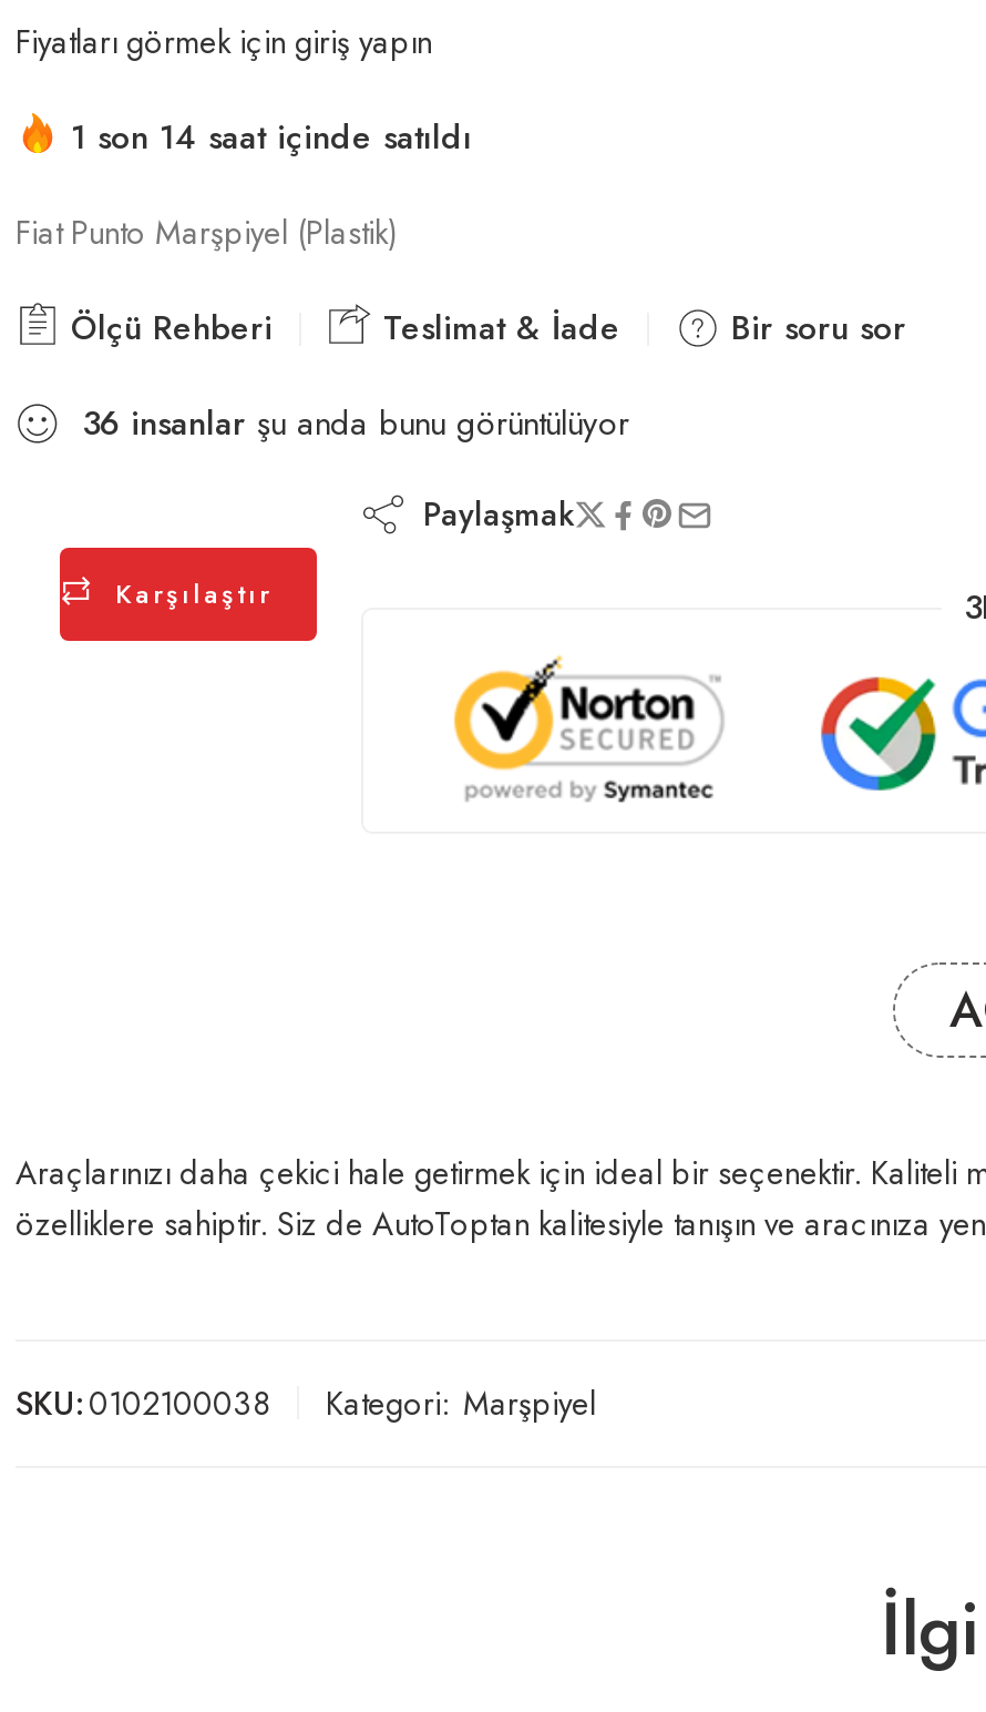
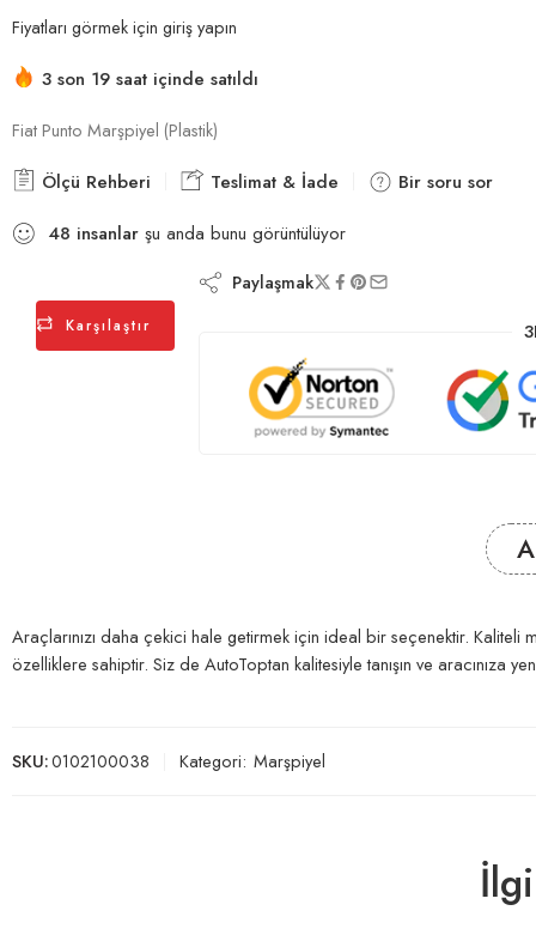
- 1 son 14 saat içinde satıldı
+ 3 son 19 saat içinde satıldı

- 36 insanlar şu anda bunu görüntülüyor
+ 48 insanlar şu anda bunu görüntülüyor
